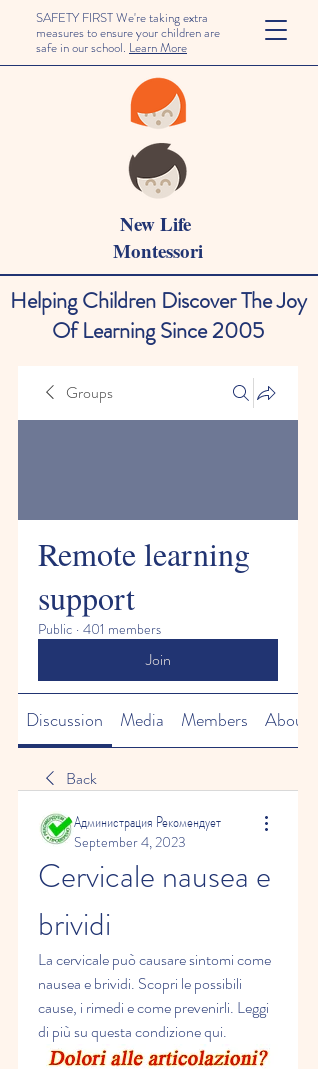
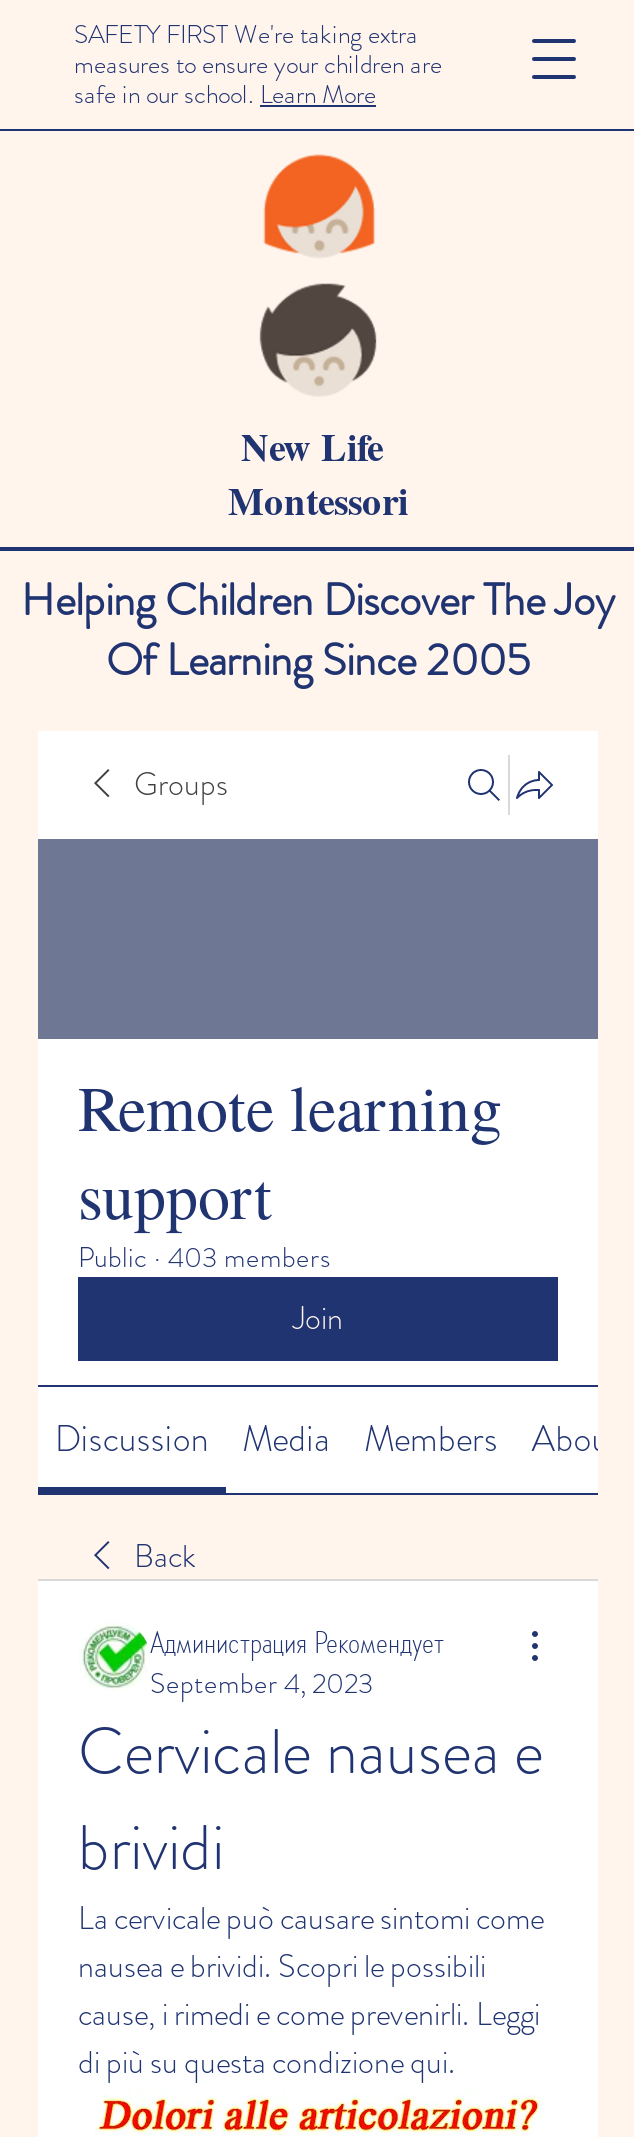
- Public · 401 members
+ Public · 403 members
